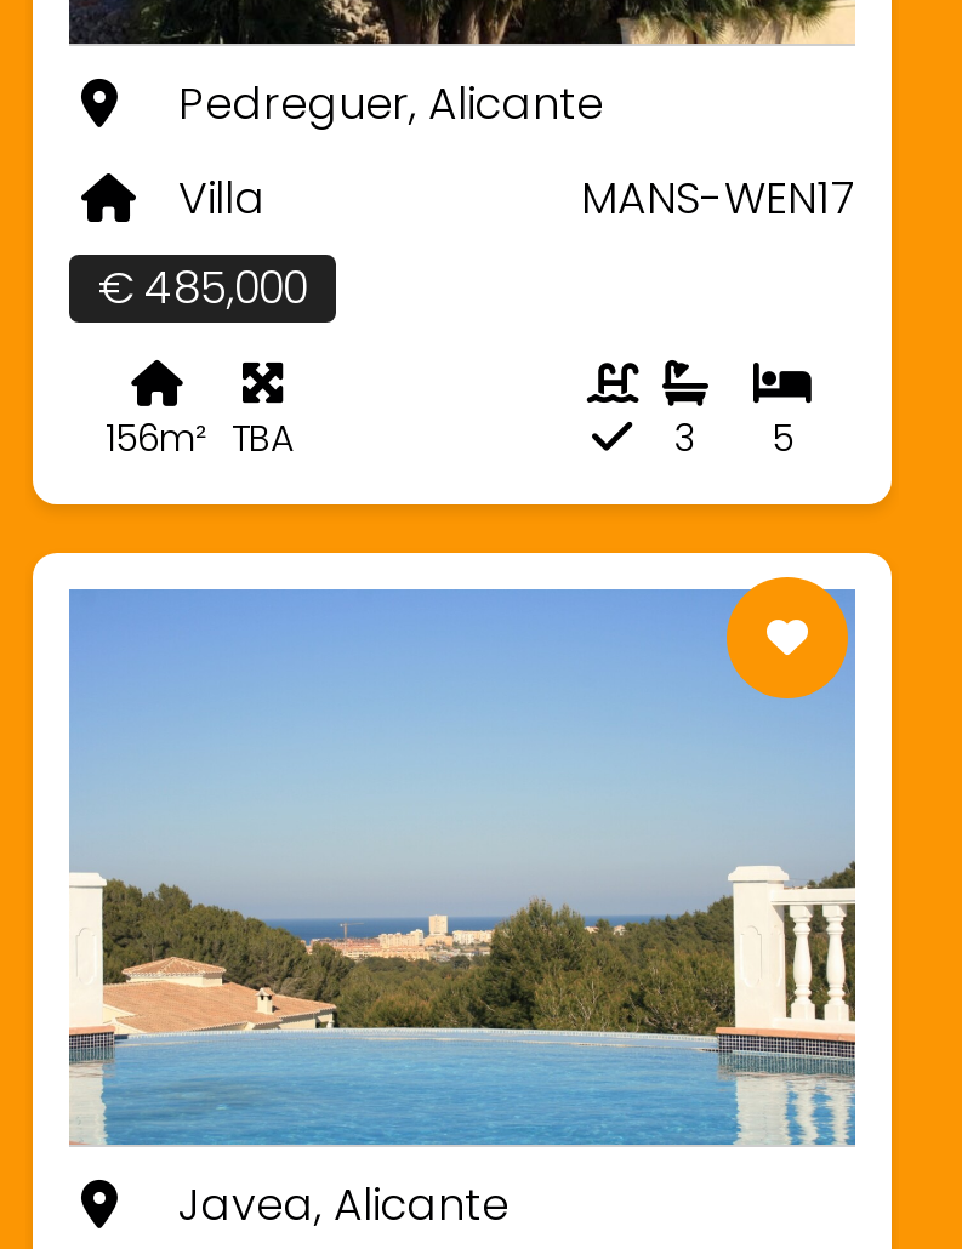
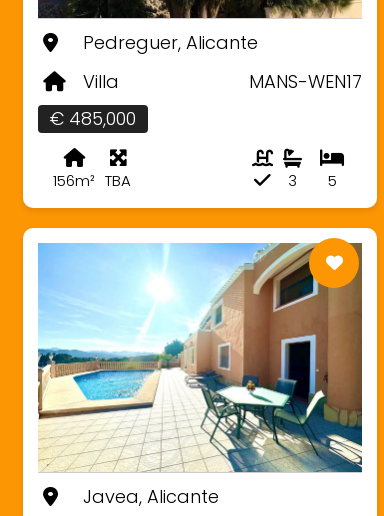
- [image]
+ [image]
